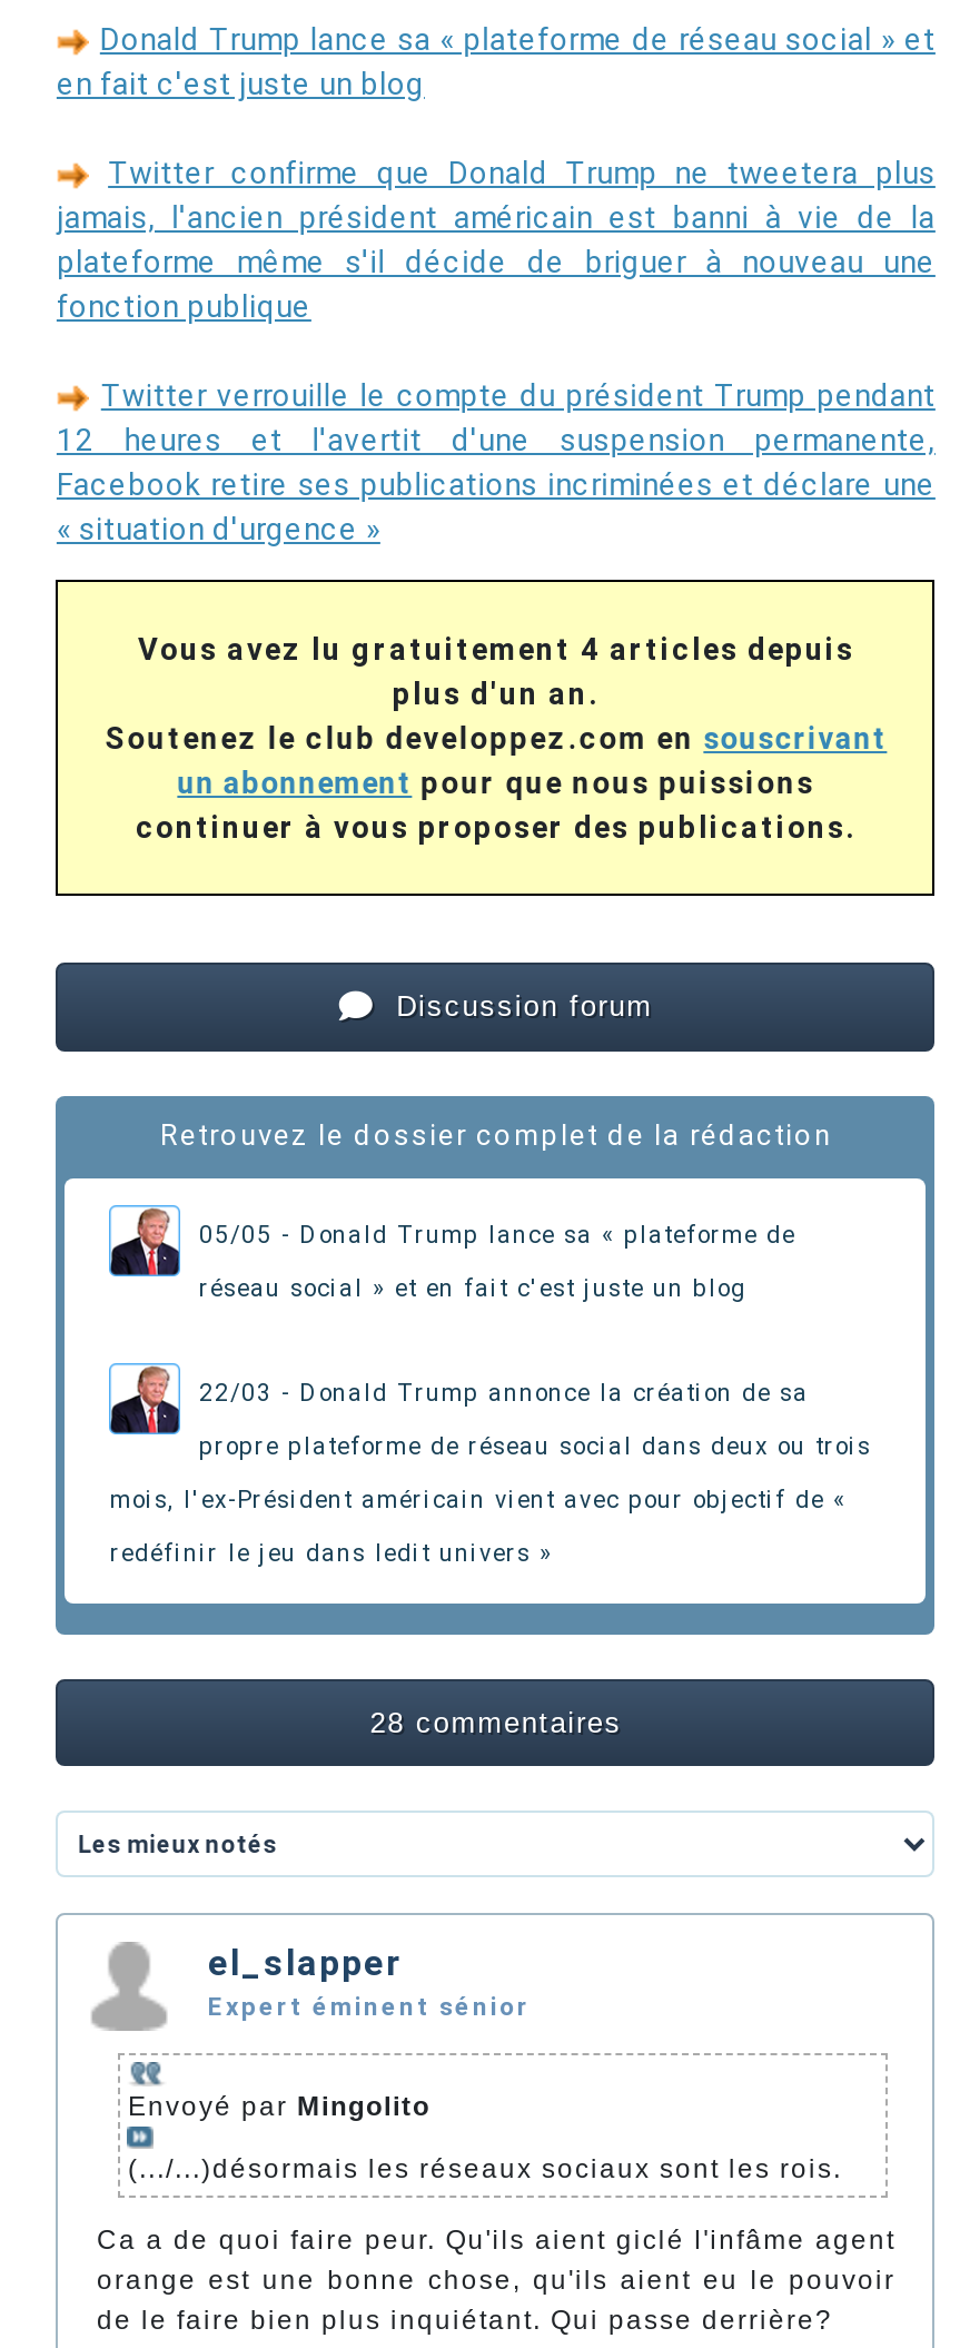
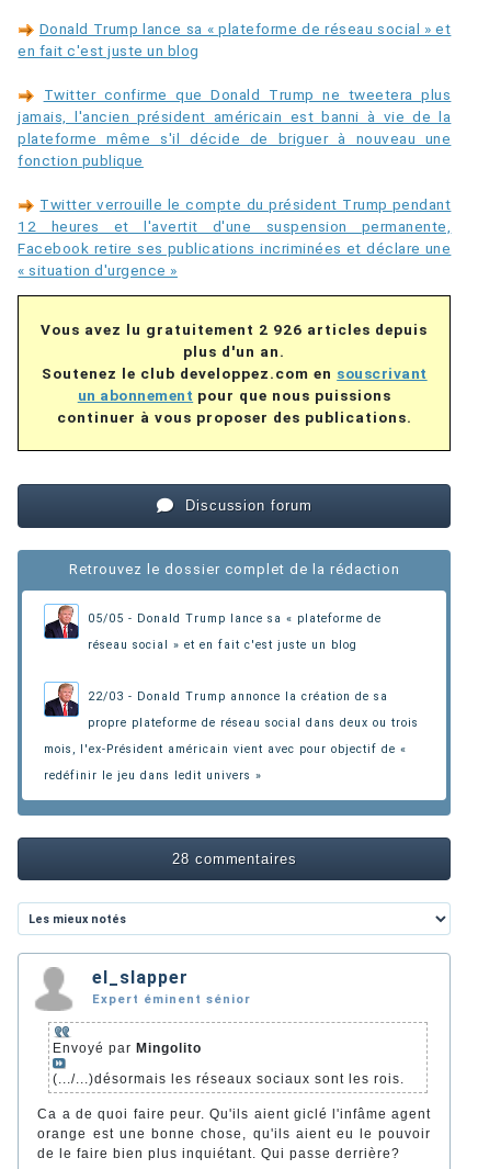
- Vous avez lu gratuitement 4 articles depuis
+ Vous avez lu gratuitement 2 926 articles depuis
